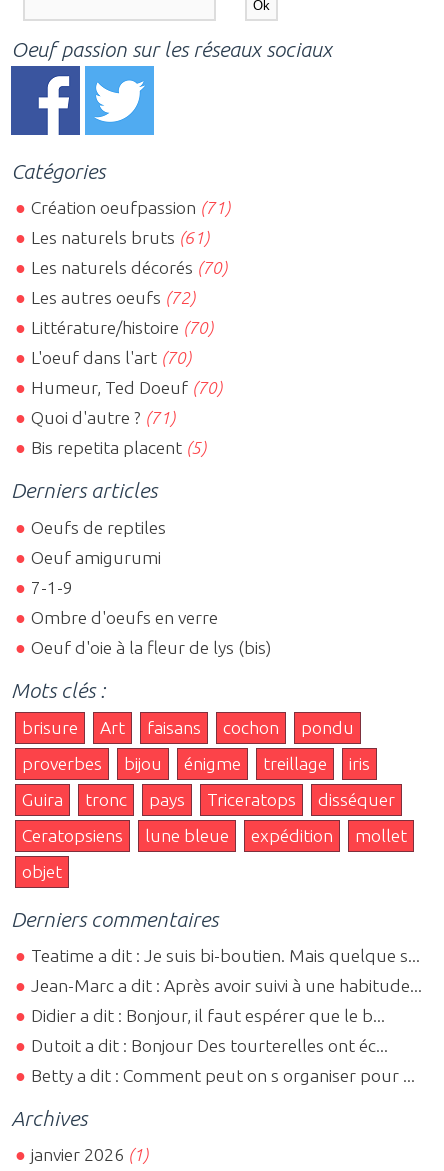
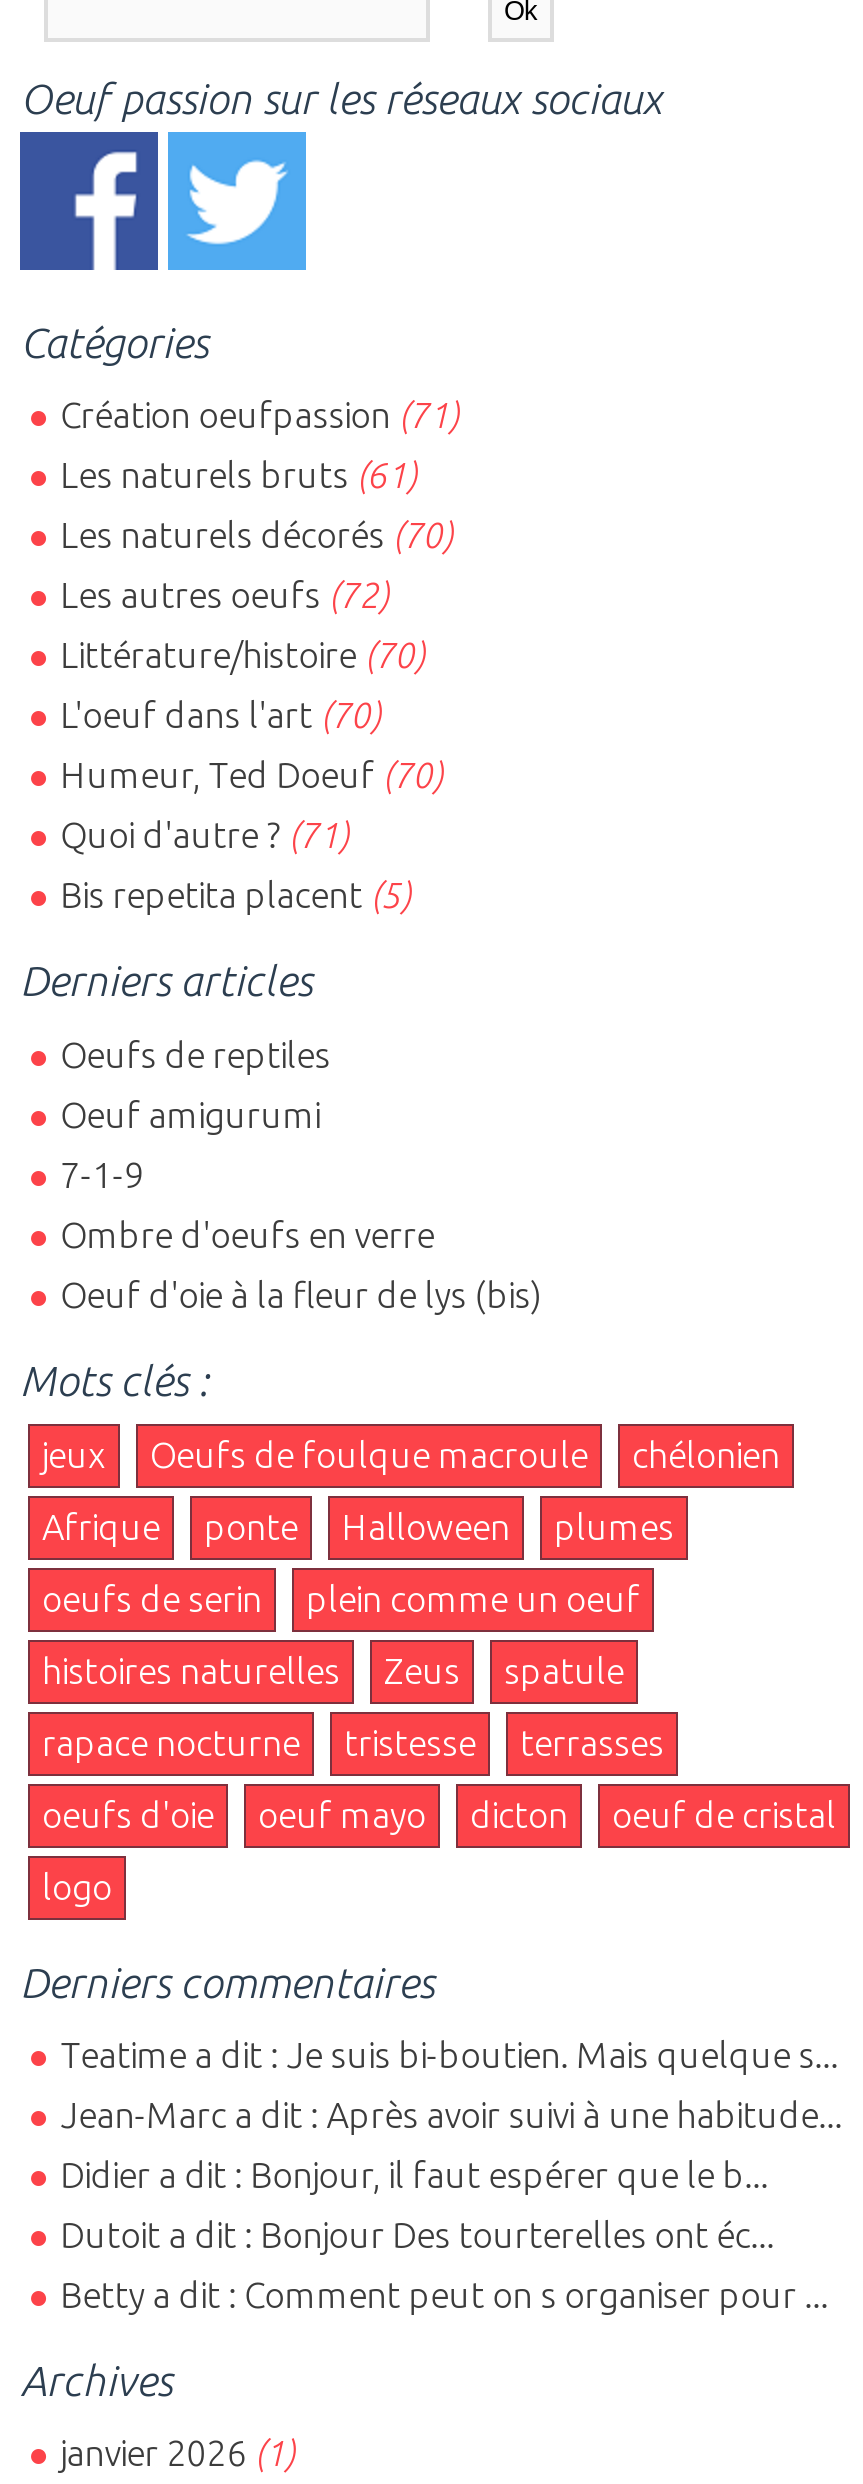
- brisure
- Art
- faisans
- cochon
- pondu
- proverbes
- bijou
- énigme
- treillage
- iris
- Guira
- tronc
- pays
- Triceratops
- disséquer
- Ceratopsiens
- lune bleue
- expédition
- mollet
- objet
+ jeux
+ Oeufs de foulque macroule
+ chélonien
+ Afrique
+ ponte
+ Halloween
+ plumes
+ oeufs de serin
+ plein comme un oeuf
+ histoires naturelles
+ Zeus
+ spatule
+ rapace nocturne
+ tristesse
+ terrasses
+ oeufs d'oie
+ oeuf mayo
+ dicton
+ oeuf de cristal
+ logo
